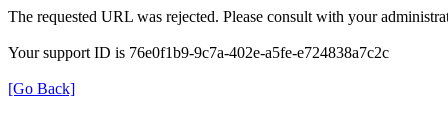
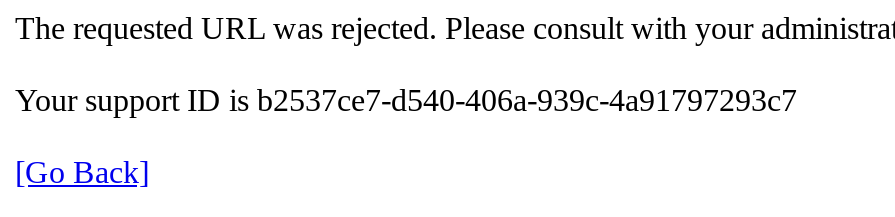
- Your support ID is 76e0f1b9-9c7a-402e-a5fe-e724838a7c2c
+ Your support ID is b2537ce7-d540-406a-939c-4a91797293c7
